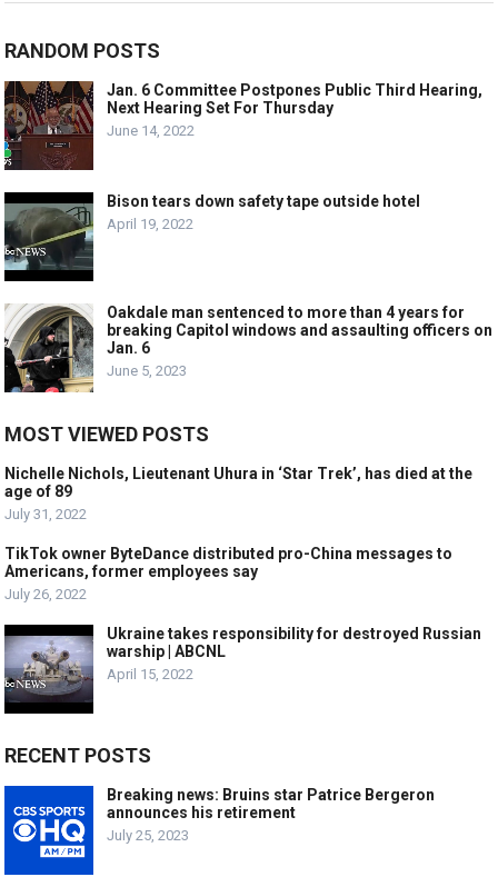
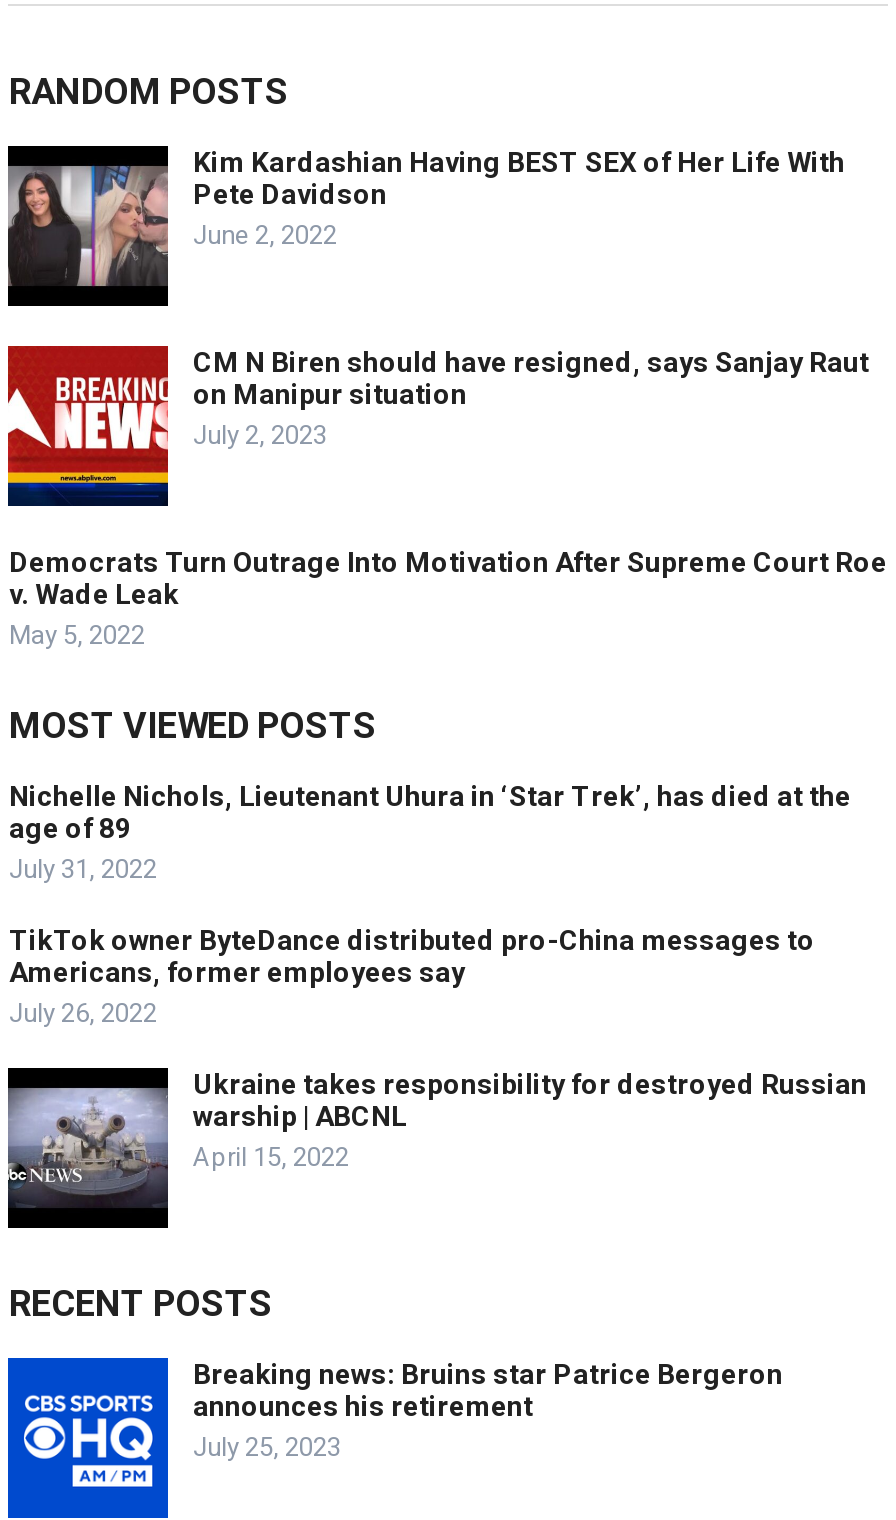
- [image]
- Jan. 6 Committee Postpones Public Third Hearing,
- Next Hearing Set For Thursday
- June 14, 2022
+ [image]
+ Kim Kardashian Having BEST SEX of Her Life With
+ Pete Davidson
+ June 2, 2022

- [image]
- Bison tears down safety tape outside hotel
- April 19, 2022
+ [image]
+ CM N Biren should have resigned, says Sanjay Raut
+ on Manipur situation
+ July 2, 2023

- Oakdale man sentenced to more than 4 years for
- breaking Capitol windows and assaulting officers on
- Jan. 6
- June 5, 2023
+ Democrats Turn Outrage Into Motivation After Supreme Court Roe
+ v. Wade Leak
+ May 5, 2022
